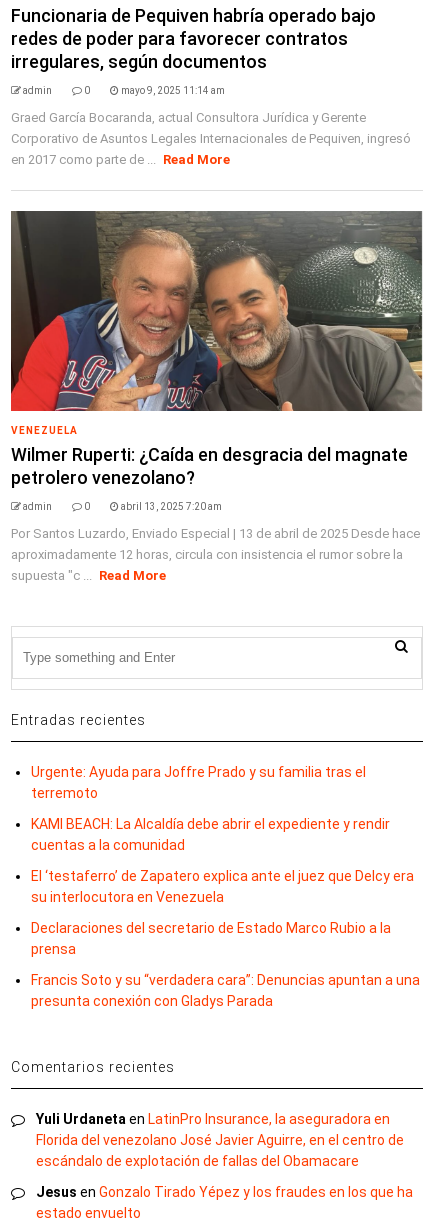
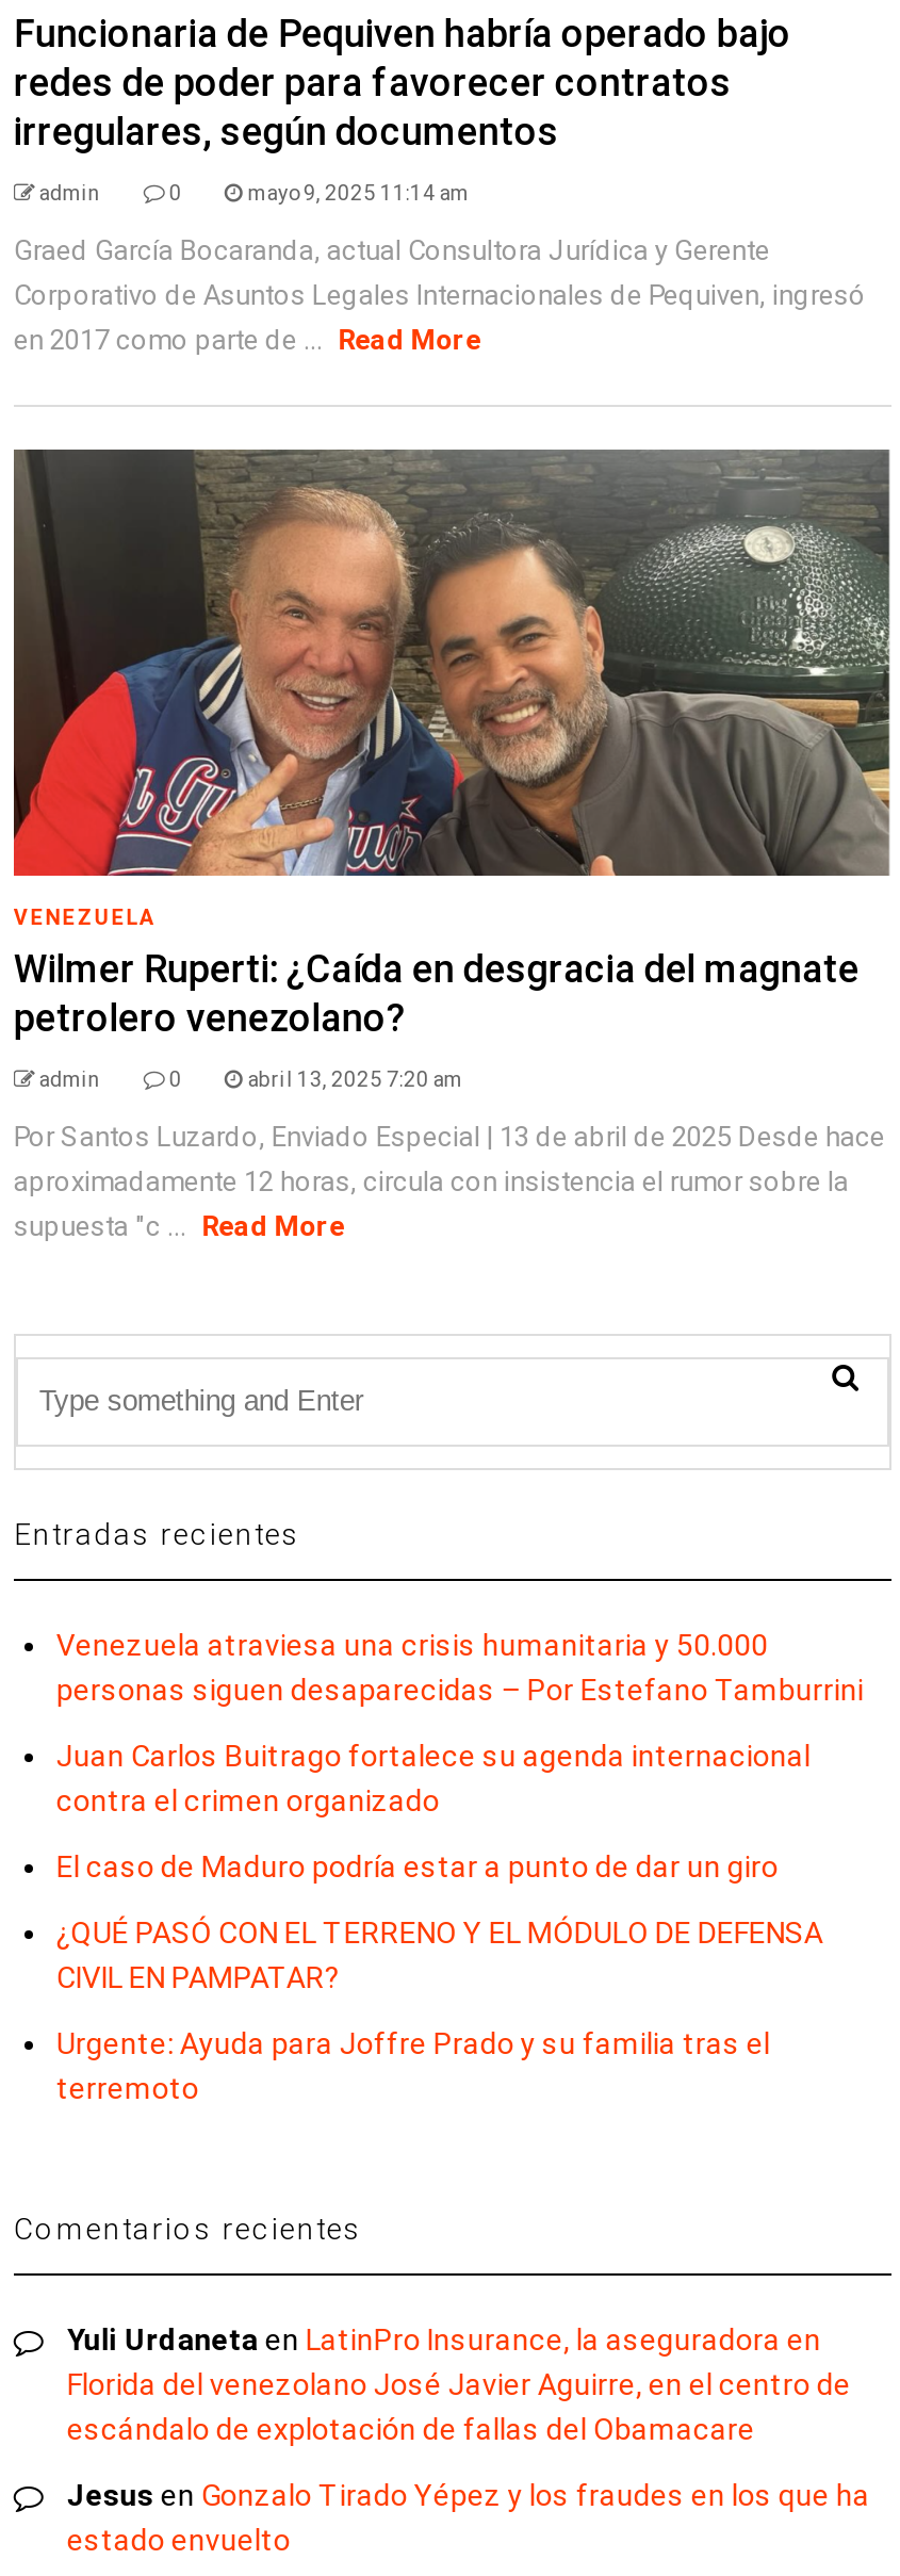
+ Venezuela atraviesa una crisis humanitaria y 50.000
+ personas siguen desaparecidas – Por Estefano Tamburrini
+ Juan Carlos Buitrago fortalece su agenda internacional
+ contra el crimen organizado
+ El caso de Maduro podría estar a punto de dar un giro
+ ¿QUÉ PASÓ CON EL TERRENO Y EL MÓDULO DE DEFENSA
+ CIVIL EN PAMPATAR?

moved down: Urgente: Ayuda para Joffre Prado y su familia tras el | terremoto

- KAMI BEACH: La Alcaldía debe abrir el expediente y rendir
- cuentas a la comunidad
- El ‘testaferro’ de Zapatero explica ante el juez que Delcy era
- su interlocutora en Venezuela
- Declaraciones del secretario de Estado Marco Rubio a la
- prensa
- Francis Soto y su “verdadera cara”: Denuncias apuntan a una
- presunta conexión con Gladys Parada
